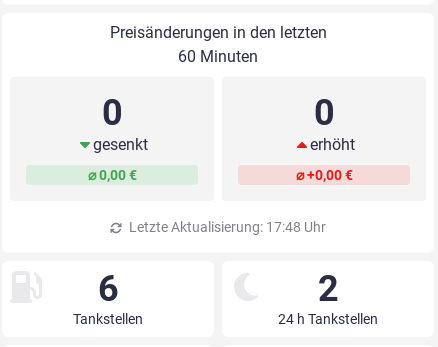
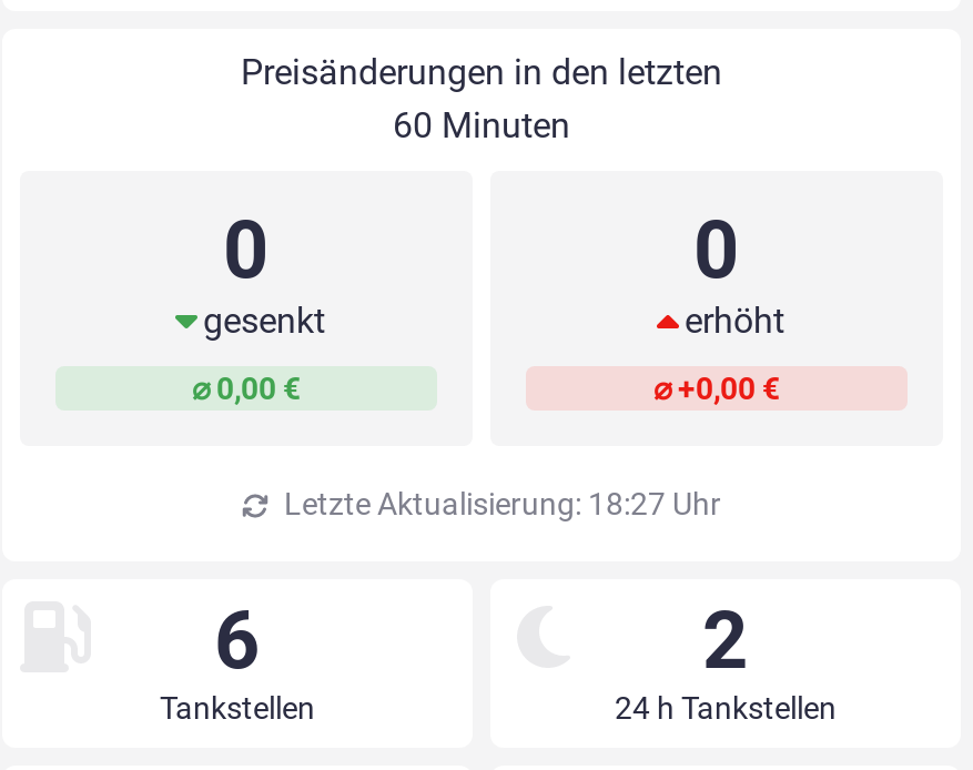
- Letzte Aktualisierung: 17:48 Uhr
+ Letzte Aktualisierung: 18:27 Uhr
